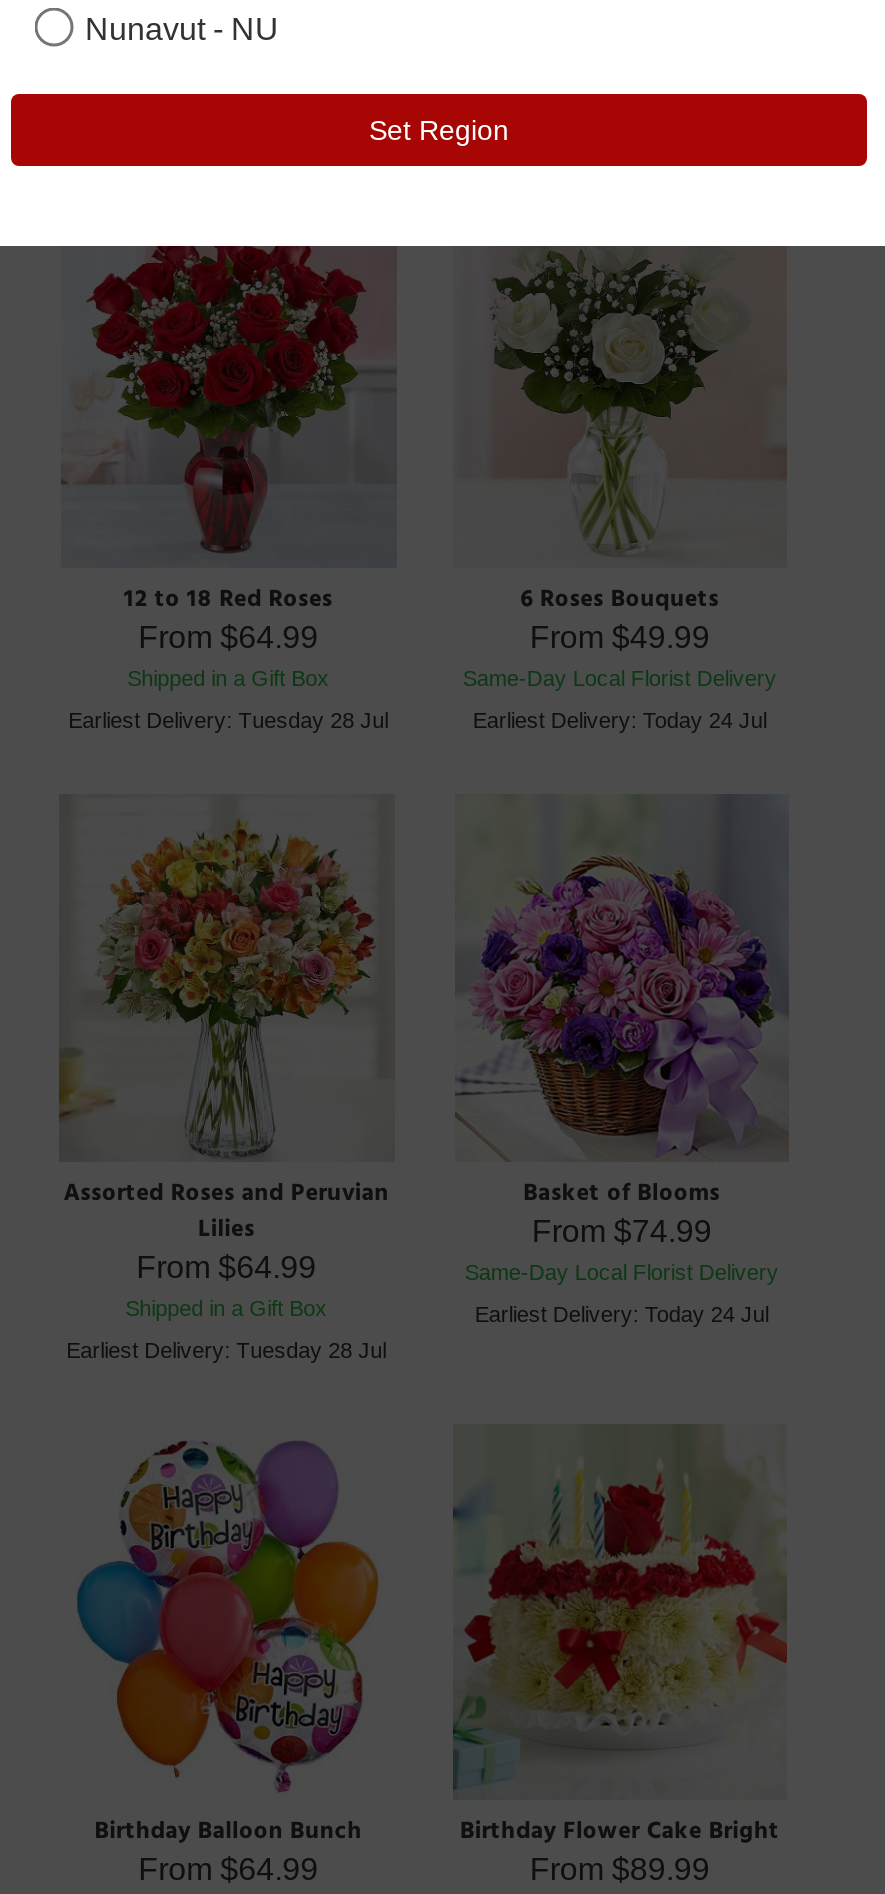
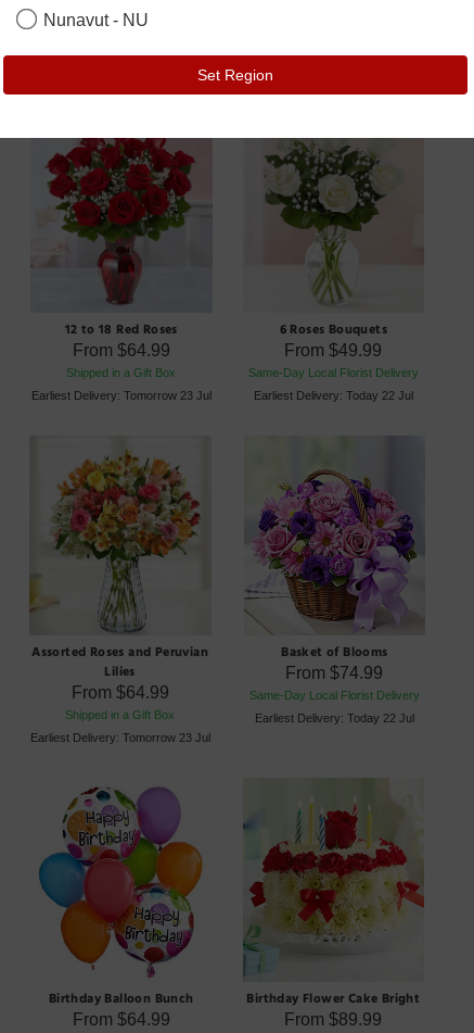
- Earliest Delivery: Tuesday 28 Jul
+ Earliest Delivery: Tomorrow 23 Jul

- Earliest Delivery: Today 24 Jul
+ Earliest Delivery: Today 22 Jul

- Earliest Delivery: Today 24 Jul
+ Earliest Delivery: Today 22 Jul

- Earliest Delivery: Tuesday 28 Jul
+ Earliest Delivery: Tomorrow 23 Jul
